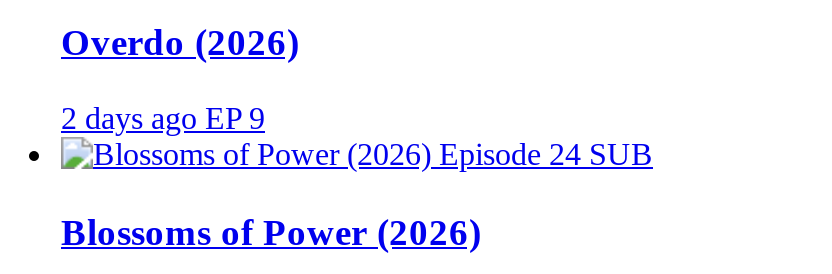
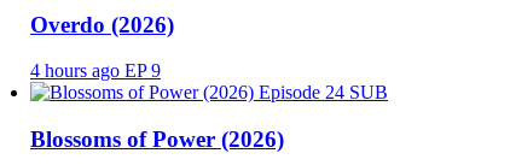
- 2 days ago EP 9
+ 4 hours ago EP 9
